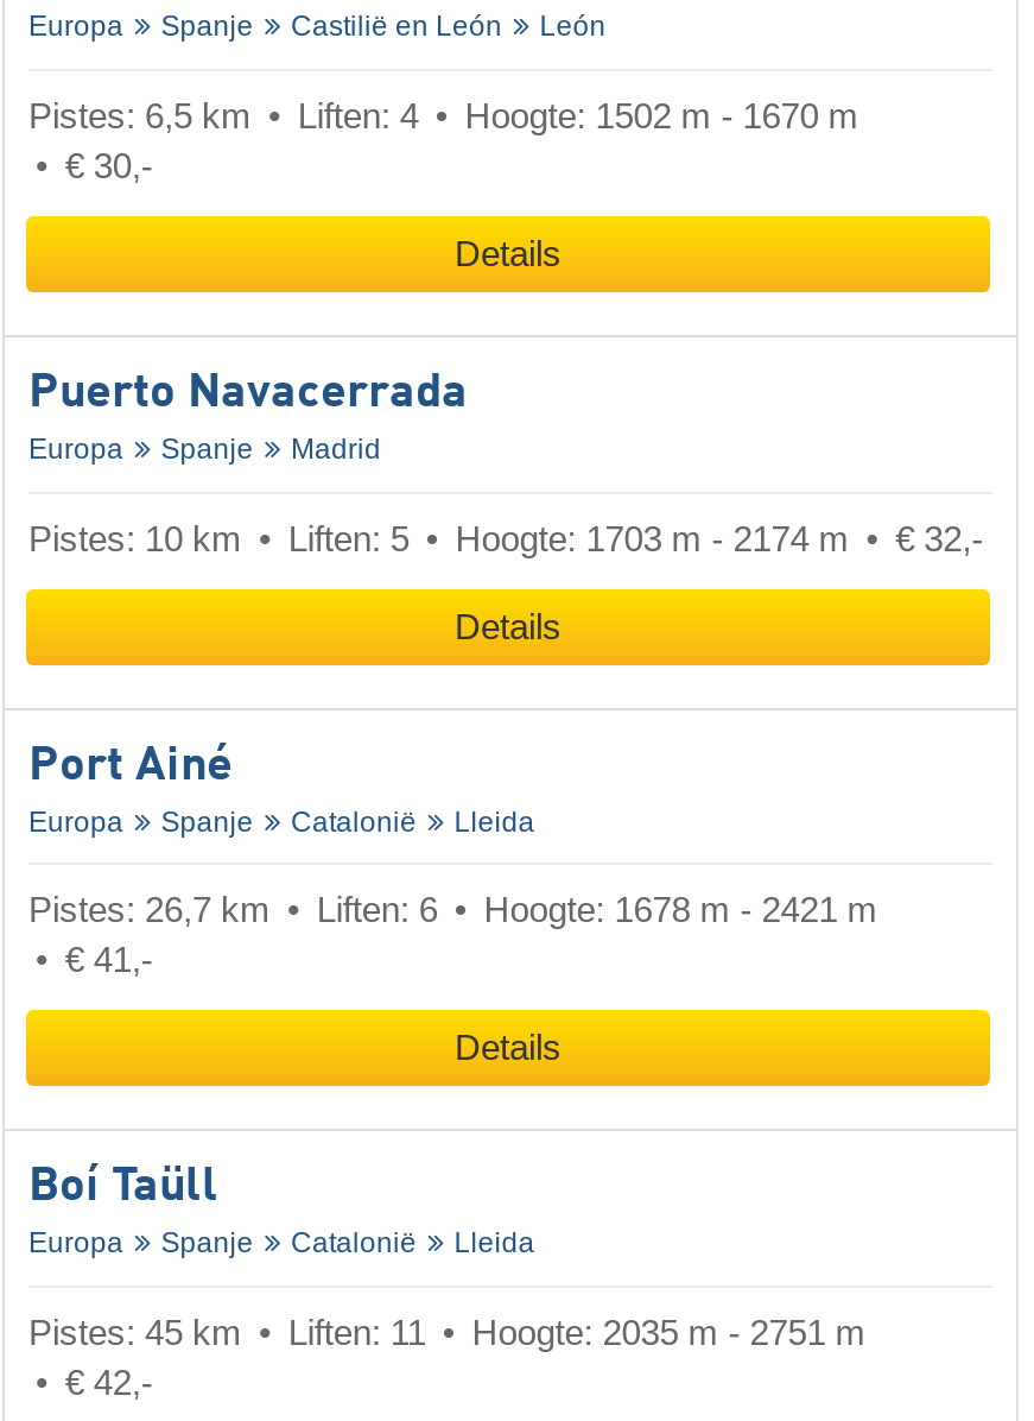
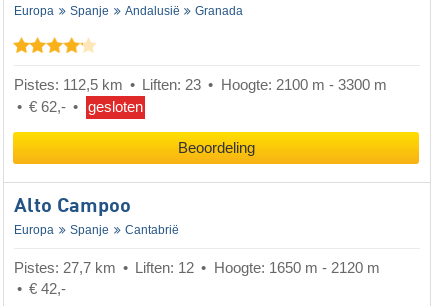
- Castilië en León
- León
+ Andalusië
+ Granada

- Pistes: 6,5 km
- Liften: 4
- Hoogte: 1502 m - 1670 m
- € 30,-
+ Pistes: 112,5 km
+ Liften: 23
+ Hoogte: 2100 m - 3300 m
+ € 62,-
+ gesloten

- Details
+ Beoordeling

- Puerto Navacerrada
+ Alto Campoo

- Madrid
- Pistes: 10 km
- Liften: 5
- Hoogte: 1703 m - 2174 m
- € 32,-
- Details
- Port Ainé
- Europa
- Spanje
- Catalonië
- Lleida
- Pistes: 26,7 km
- Liften: 6
- Hoogte: 1678 m - 2421 m
- € 41,-
- Details
- Boí Taüll
- Europa
- Spanje
- Catalonië
- Lleida
- Pistes: 45 km
- Liften: 11
- Hoogte: 2035 m - 2751 m
+ Cantabrië
+ Pistes: 27,7 km
+ Liften: 12
+ Hoogte: 1650 m - 2120 m

moved down: Europa | Spanje
